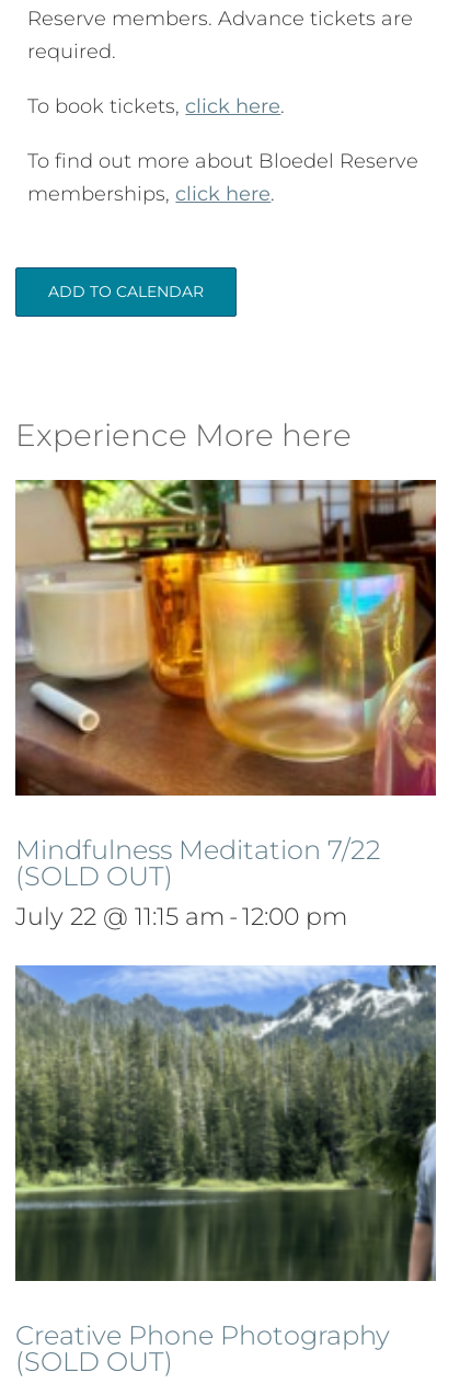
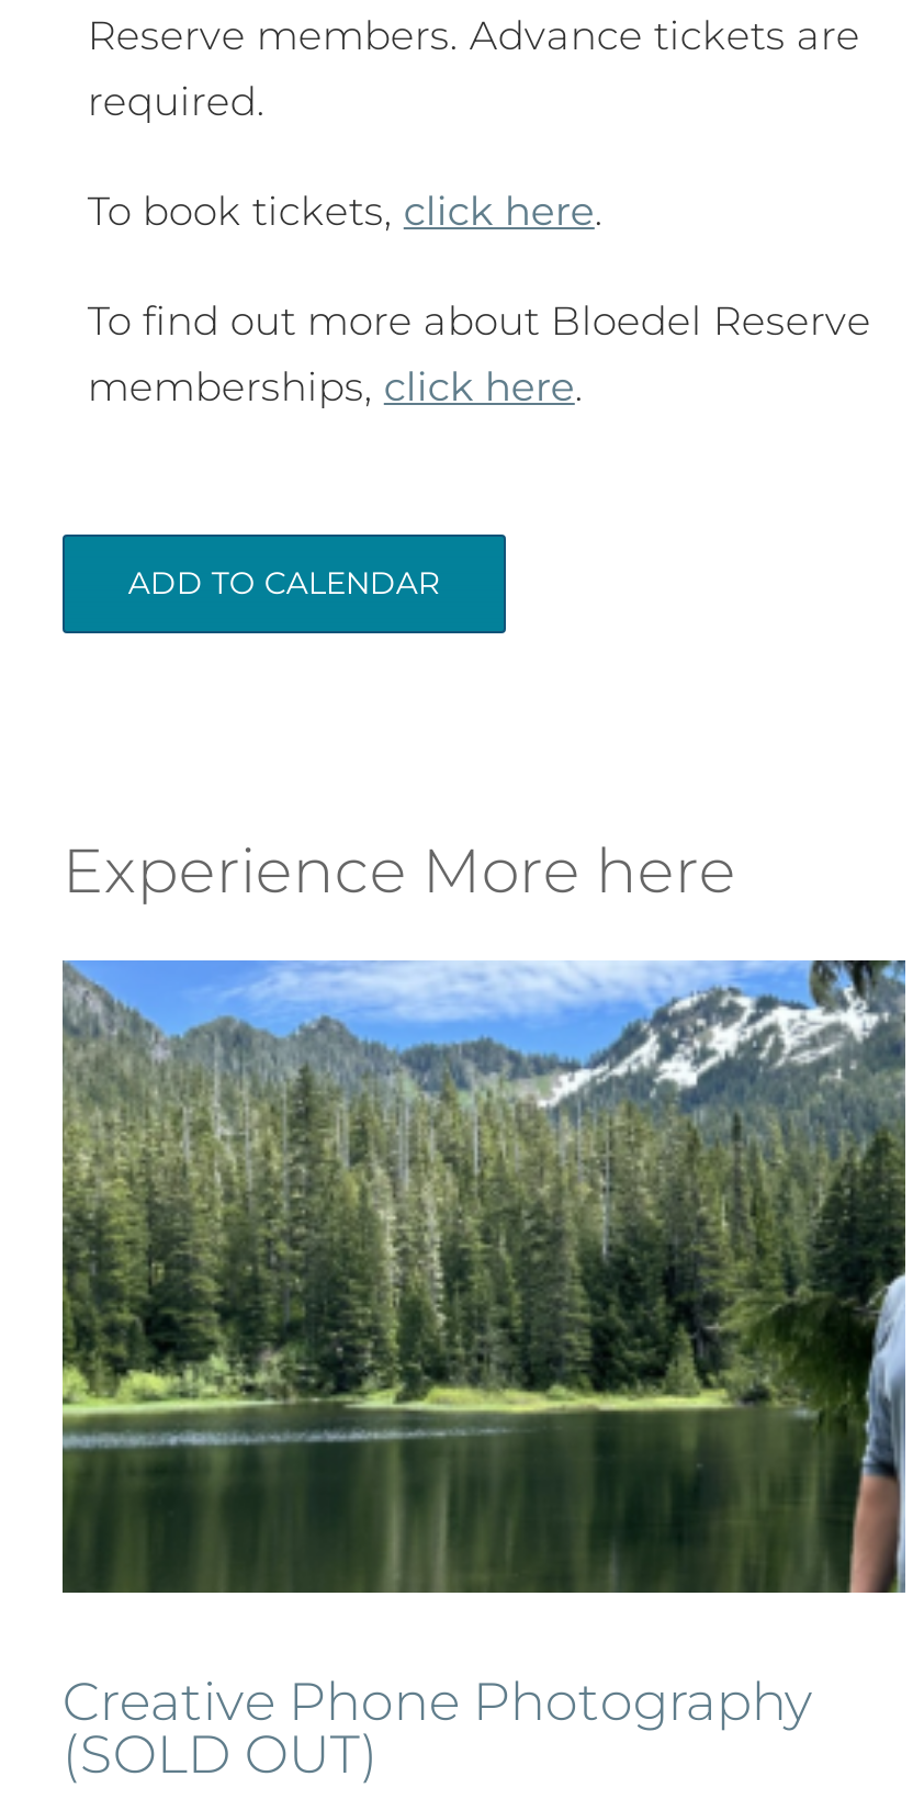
- [image]
- Mindfulness Meditation 7/22
- (SOLD OUT)
- July 22 @ 11:15 am - 12:00 pm
